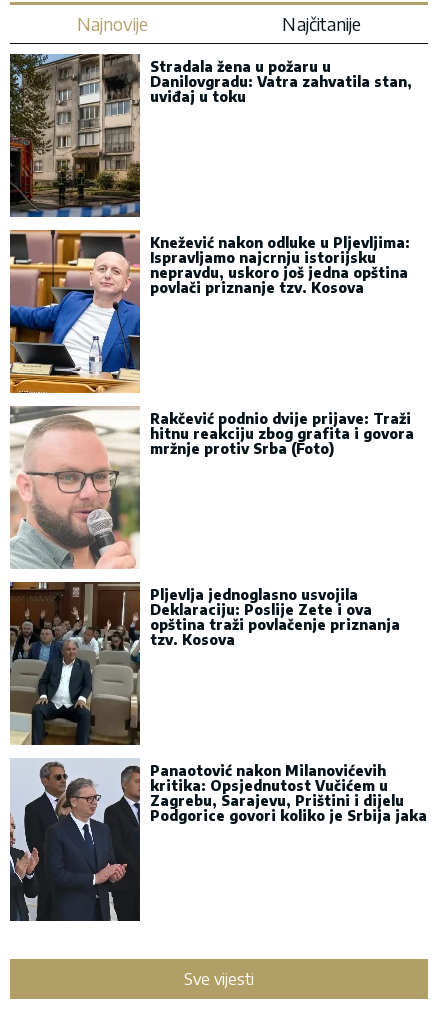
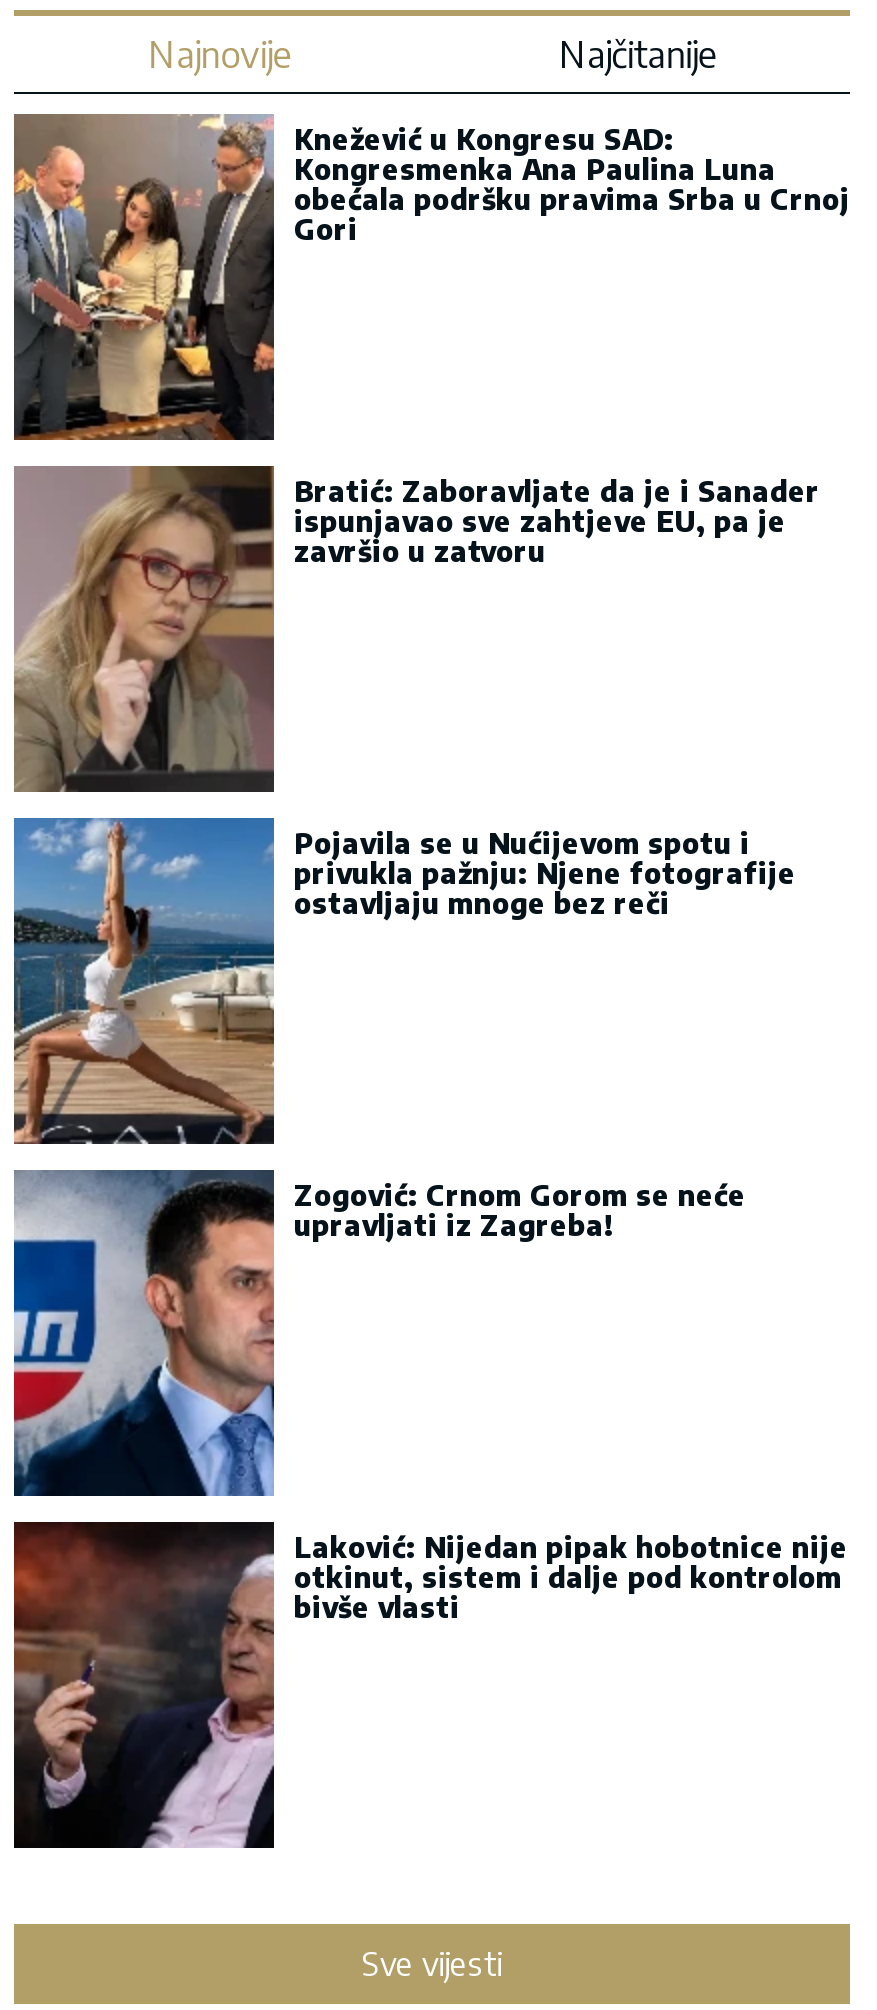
- [image]
- Stradala žena u požaru u
- Danilovgradu: Vatra zahvatila stan,
- uviđaj u toku
+ [image]
+ Knežević u Kongresu SAD:
+ Kongresmenka Ana Paulina Luna
+ obećala podršku pravima Srba u Crnoj
+ Gori

- [image]
- Knežević nakon odluke u Pljevljima:
- Ispravljamo najcrnju istorijsku
- nepravdu, uskoro još jedna opština
- povlači priznanje tzv. Kosova
+ [image]
+ Bratić: Zaboravljate da je i Sanader
+ ispunjavao sve zahtjeve EU, pa je
+ završio u zatvoru

- [image]
- Rakčević podnio dvije prijave: Traži
- hitnu reakciju zbog grafita i govora
- mržnje protiv Srba (Foto)
+ [image]
+ Pojavila se u Nućijevom spotu i
+ privukla pažnju: Njene fotografije
+ ostavljaju mnoge bez reči

- [image]
- Pljevlja jednoglasno usvojila
- Deklaraciju: Poslije Zete i ova
- opština traži povlačenje priznanja
- tzv. Kosova
+ [image]
+ Zogović: Crnom Gorom se neće
+ upravljati iz Zagreba!

- [image]
- Panaotović nakon Milanovićevih
- kritika: Opsjednutost Vučićem u
- Zagrebu, Sarajevu, Prištini i dijelu
- Podgorice govori koliko je Srbija jaka
+ [image]
+ Laković: Nijedan pipak hobotnice nije
+ otkinut, sistem i dalje pod kontrolom
+ bivše vlasti
